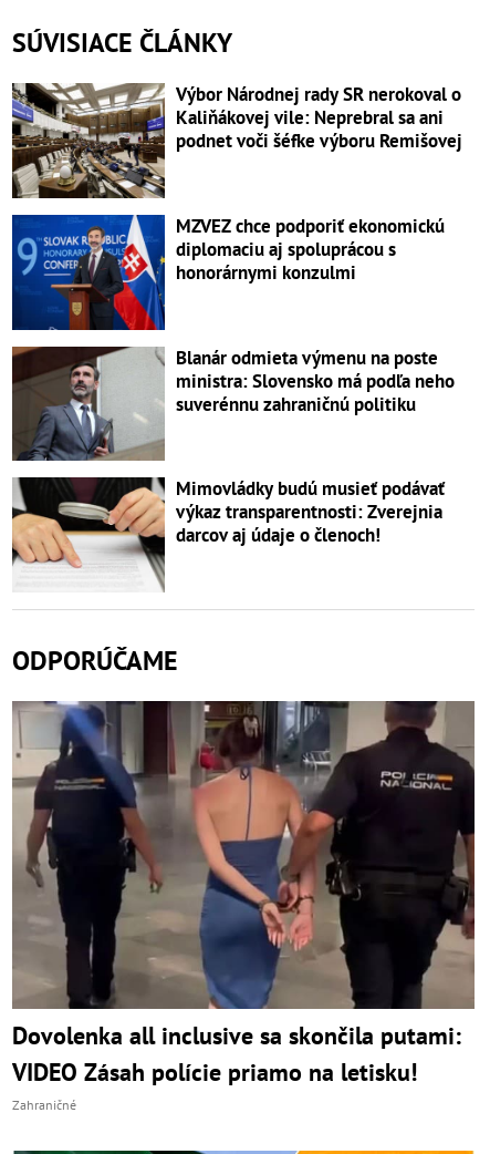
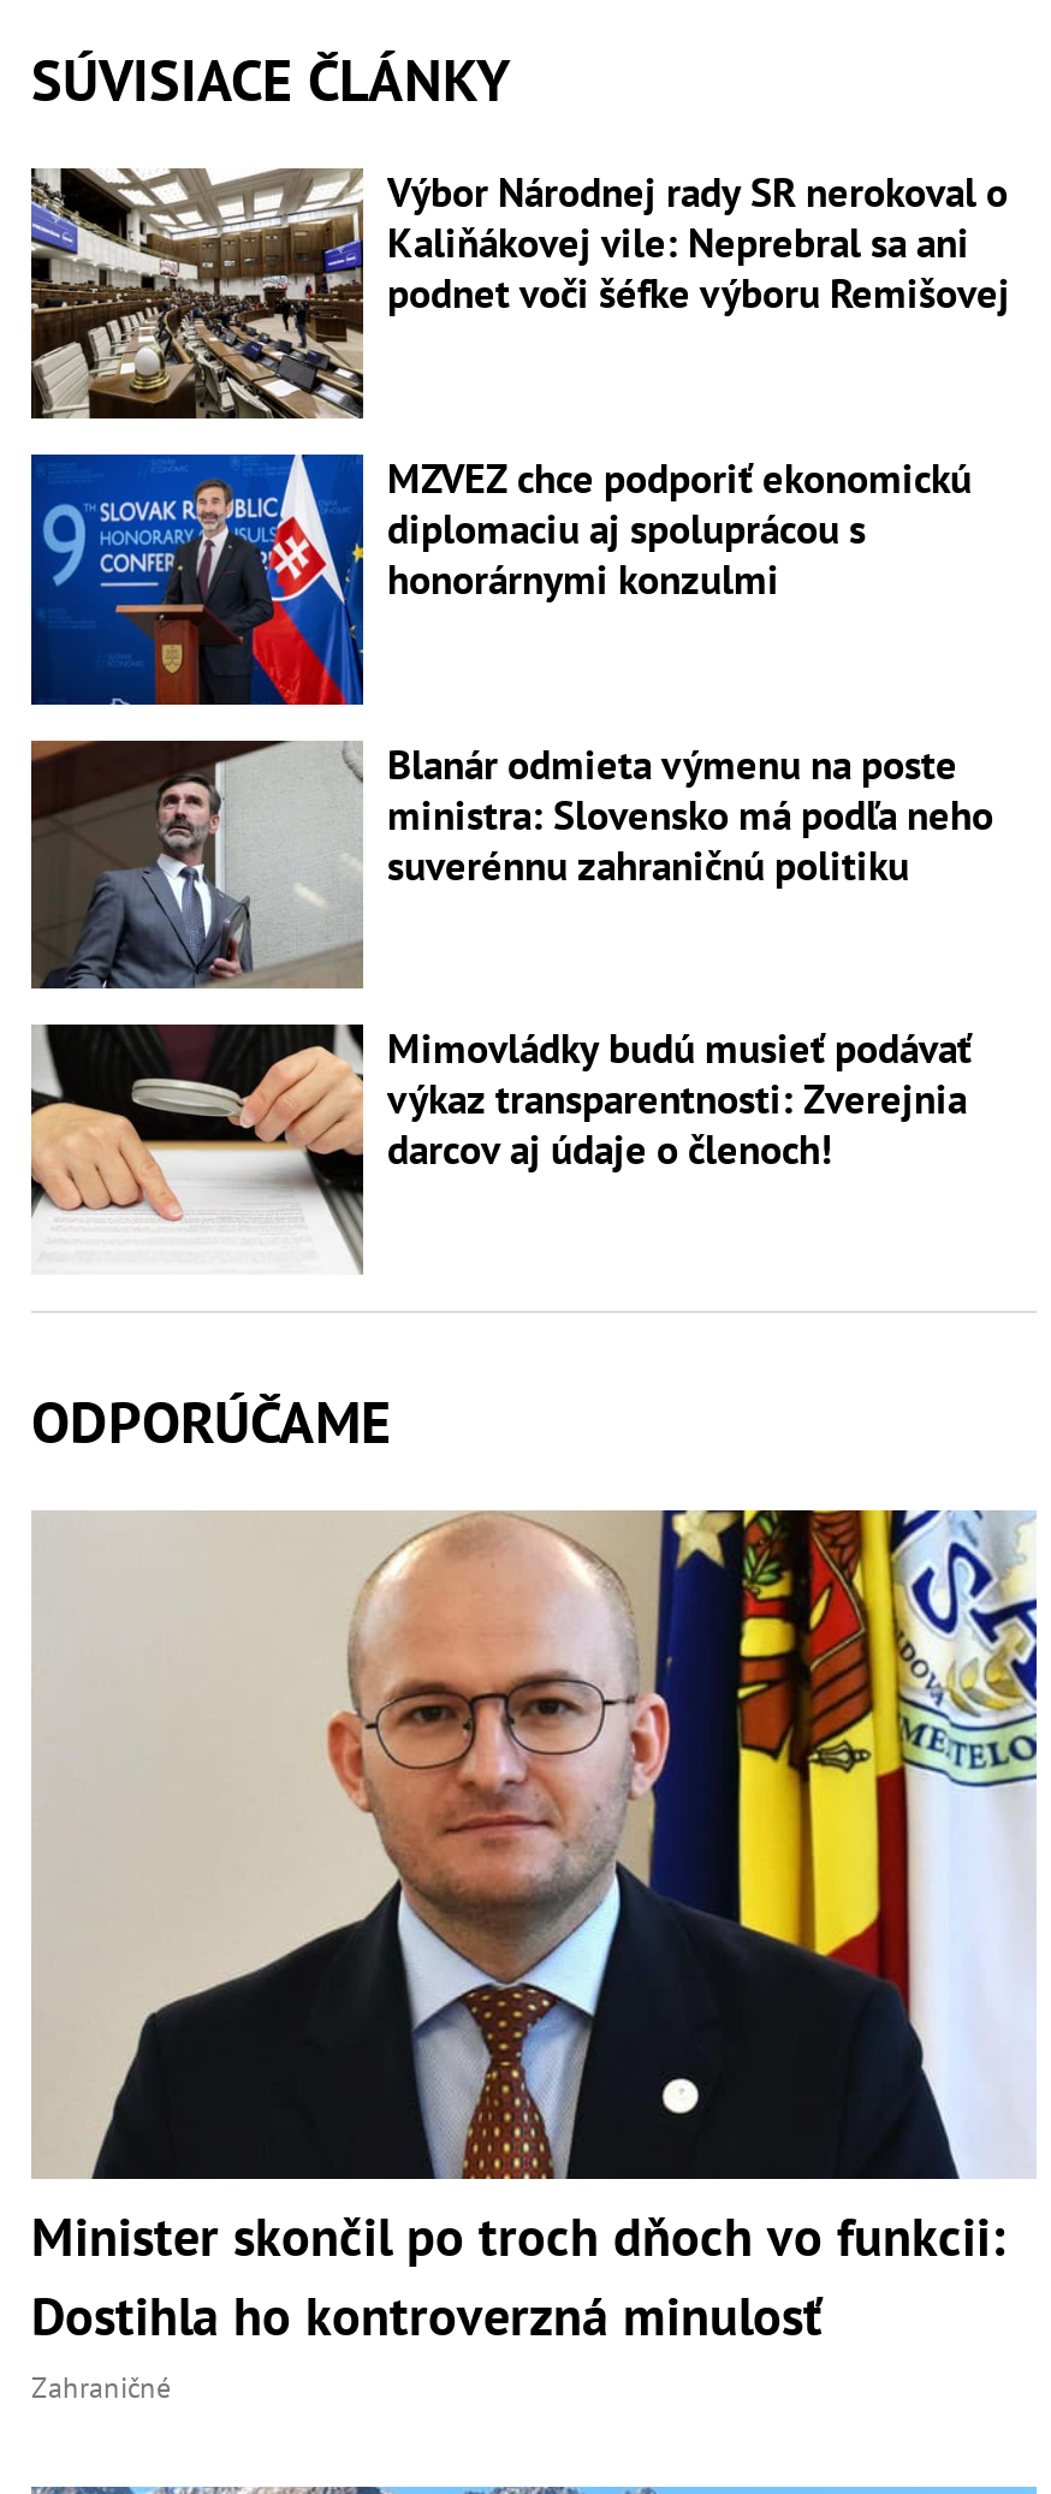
- [image]
- Dovolenka all inclusive sa skončila putami:
- VIDEO Zásah polície priamo na letisku!
+ [image]
+ Minister skončil po troch dňoch vo funkcii:
+ Dostihla ho kontroverzná minulosť
